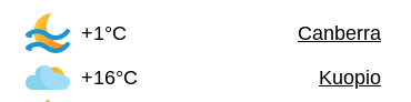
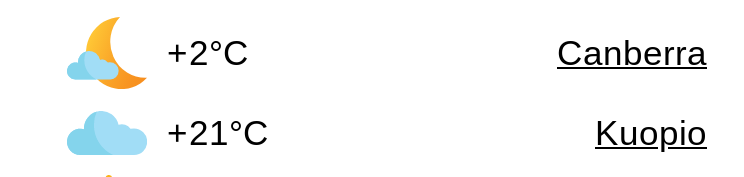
- [image]
- +1°C
+ [image]
+ +2°C

- +16°C
+ +21°C
